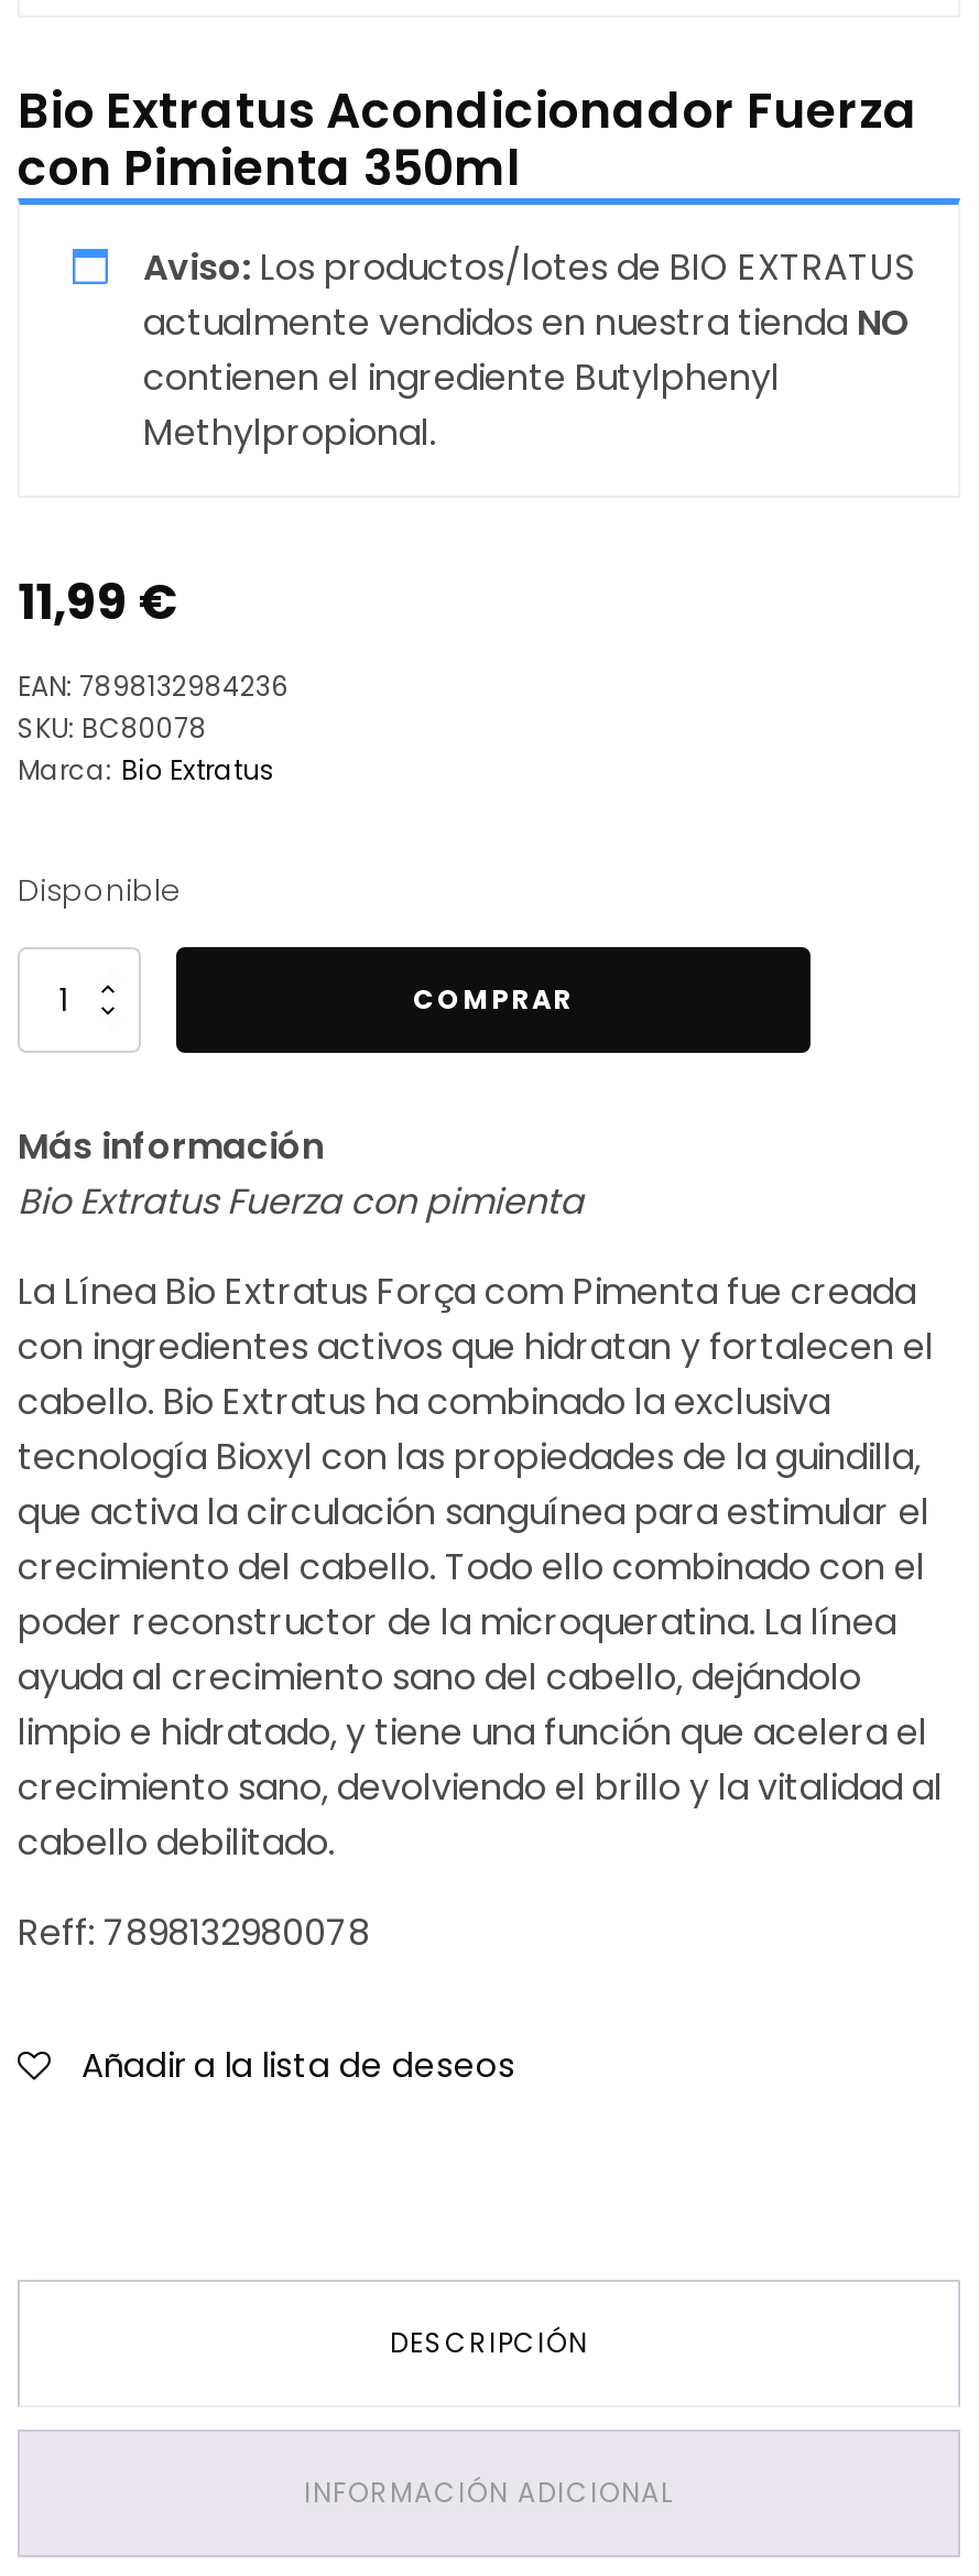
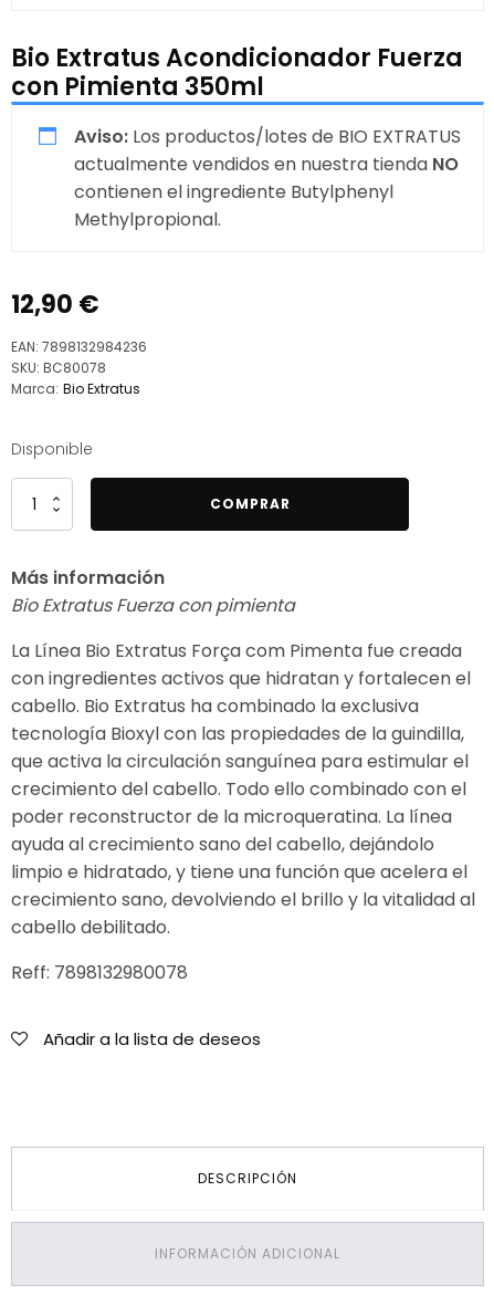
- 11,99 €
+ 12,90 €
